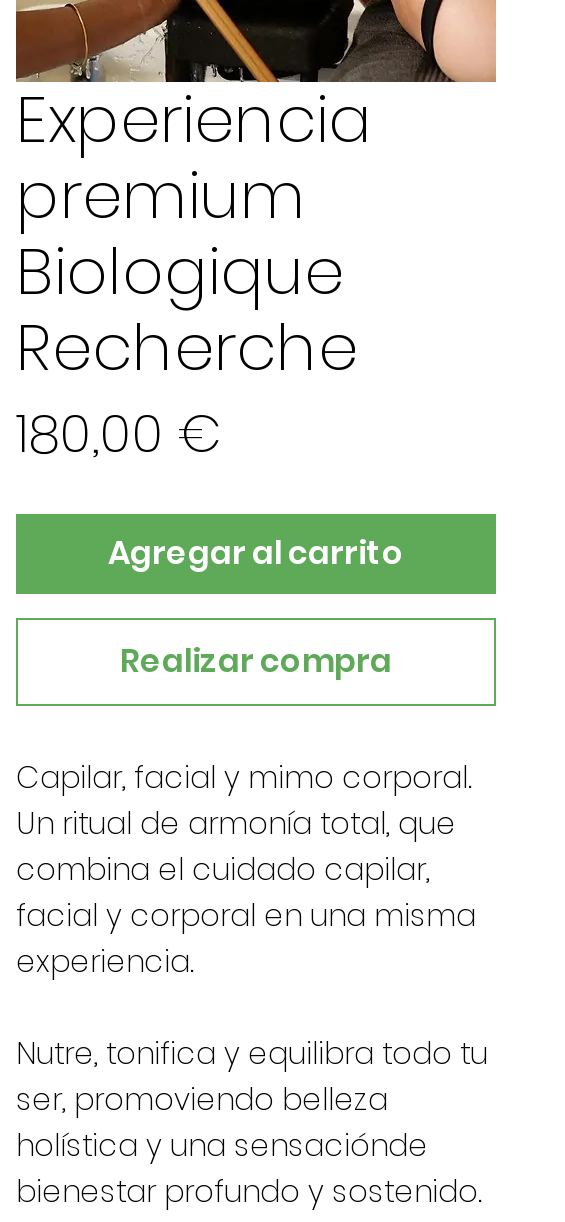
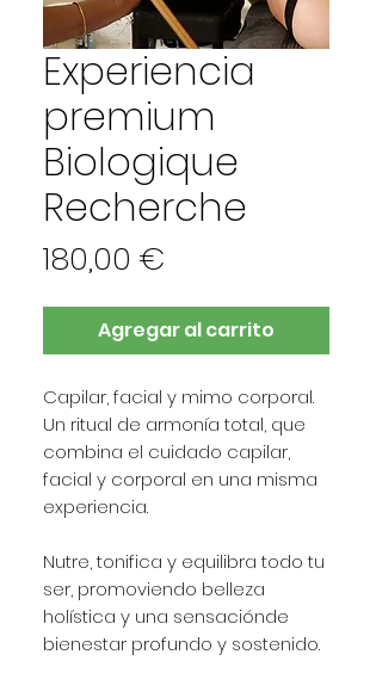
- Realizar compra
